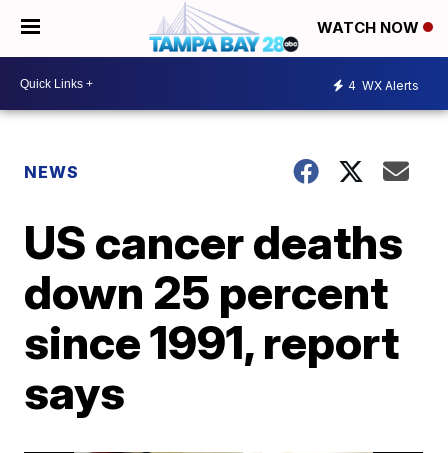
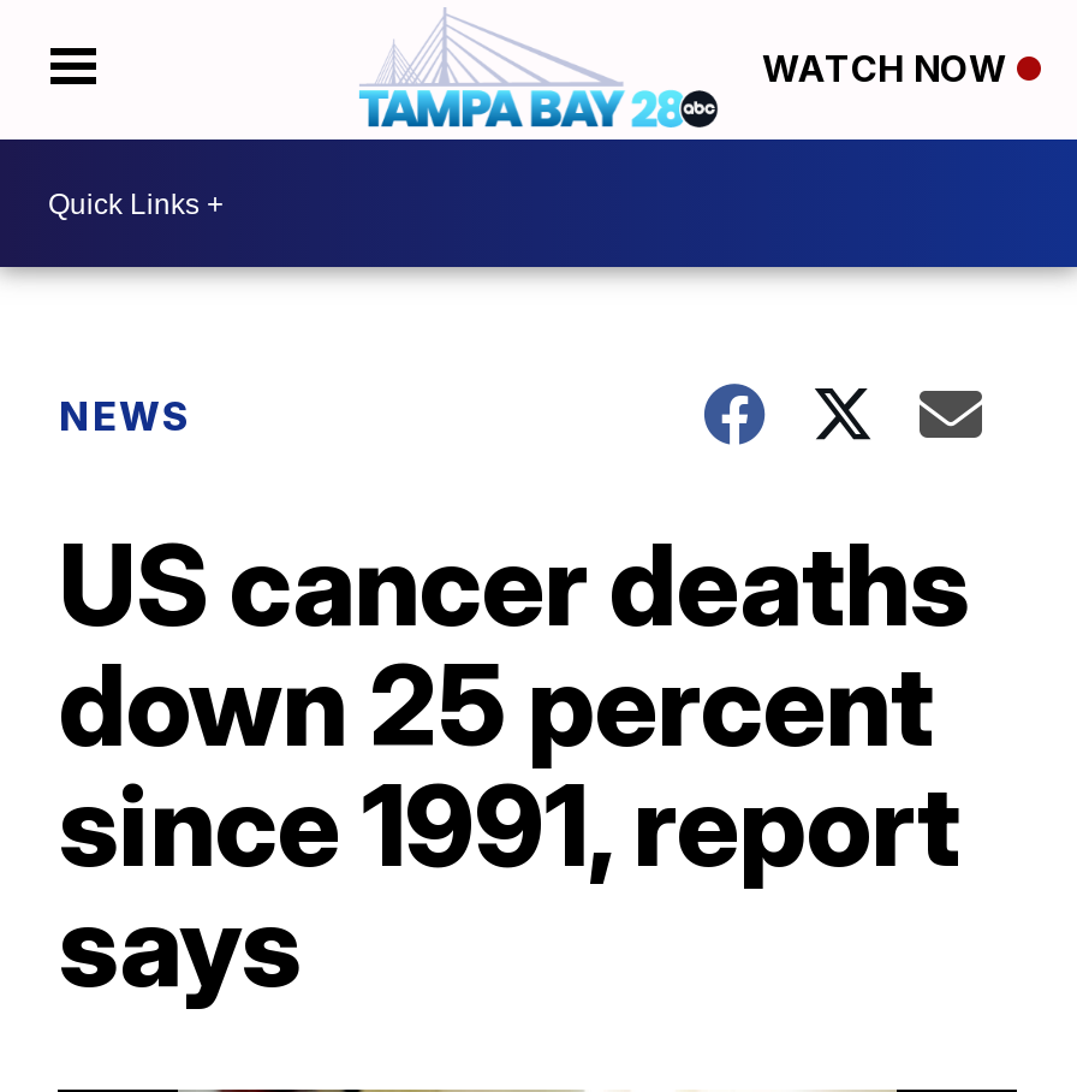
- 4 WX Alerts
